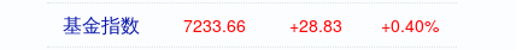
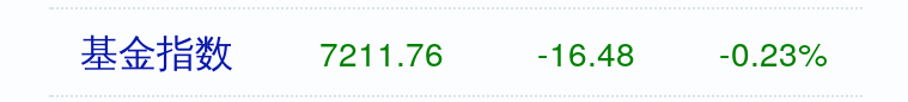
- 7233.66
+ 7211.76

- +28.83
+ -16.48

- +0.40%
+ -0.23%
